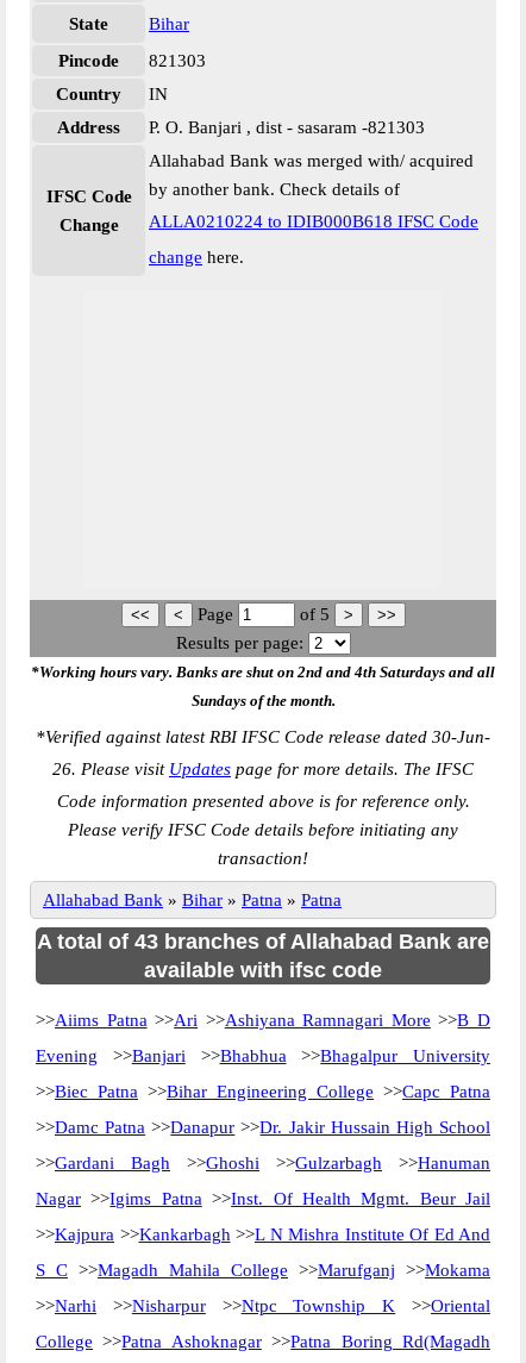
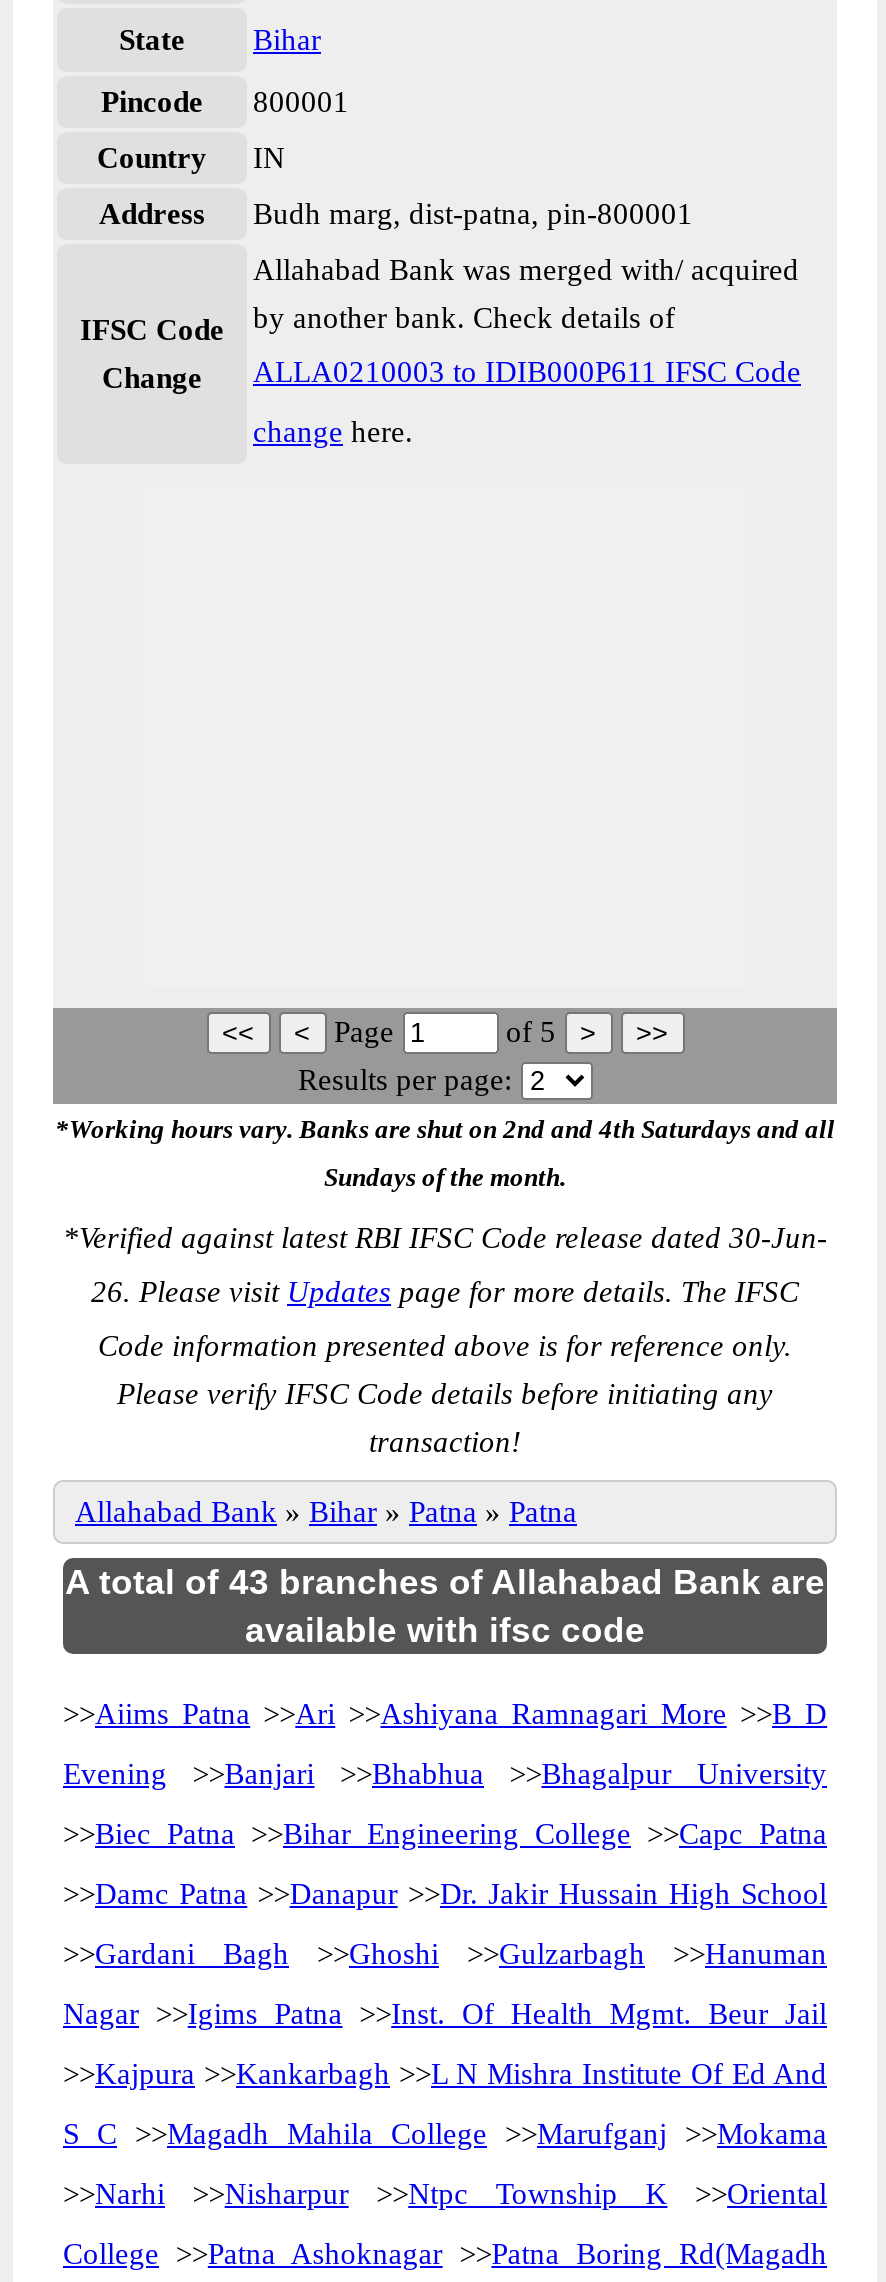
- Pincode 821303
+ Pincode 800001

- P. O. Banjari , dist - sasaram -821303
+ Budh marg, dist-patna, pin-800001

- ALLA0210224 to IDIB000B618 IFSC Code
+ ALLA0210003 to IDIB000P611 IFSC Code
